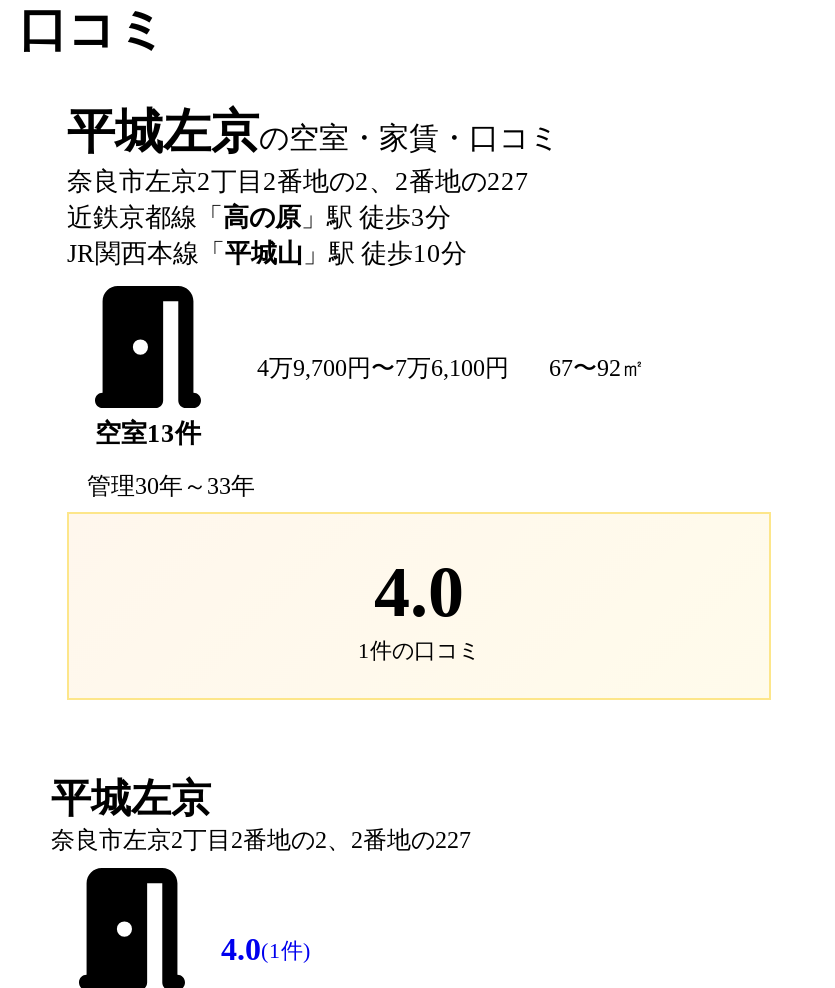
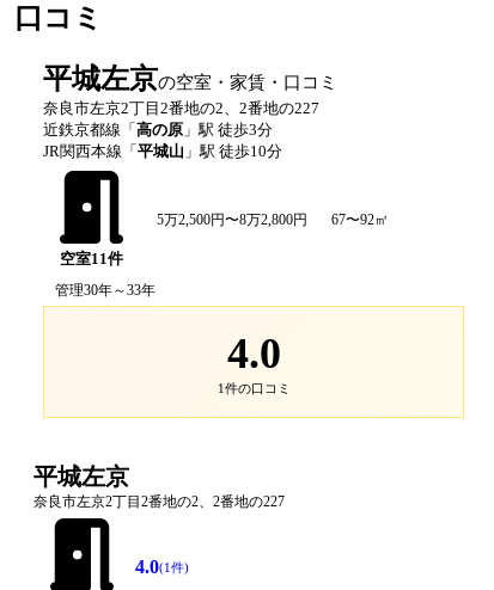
- 4万9,700円〜7万6,100円
+ 5万2,500円〜8万2,800円

- 空室13件
+ 空室11件
